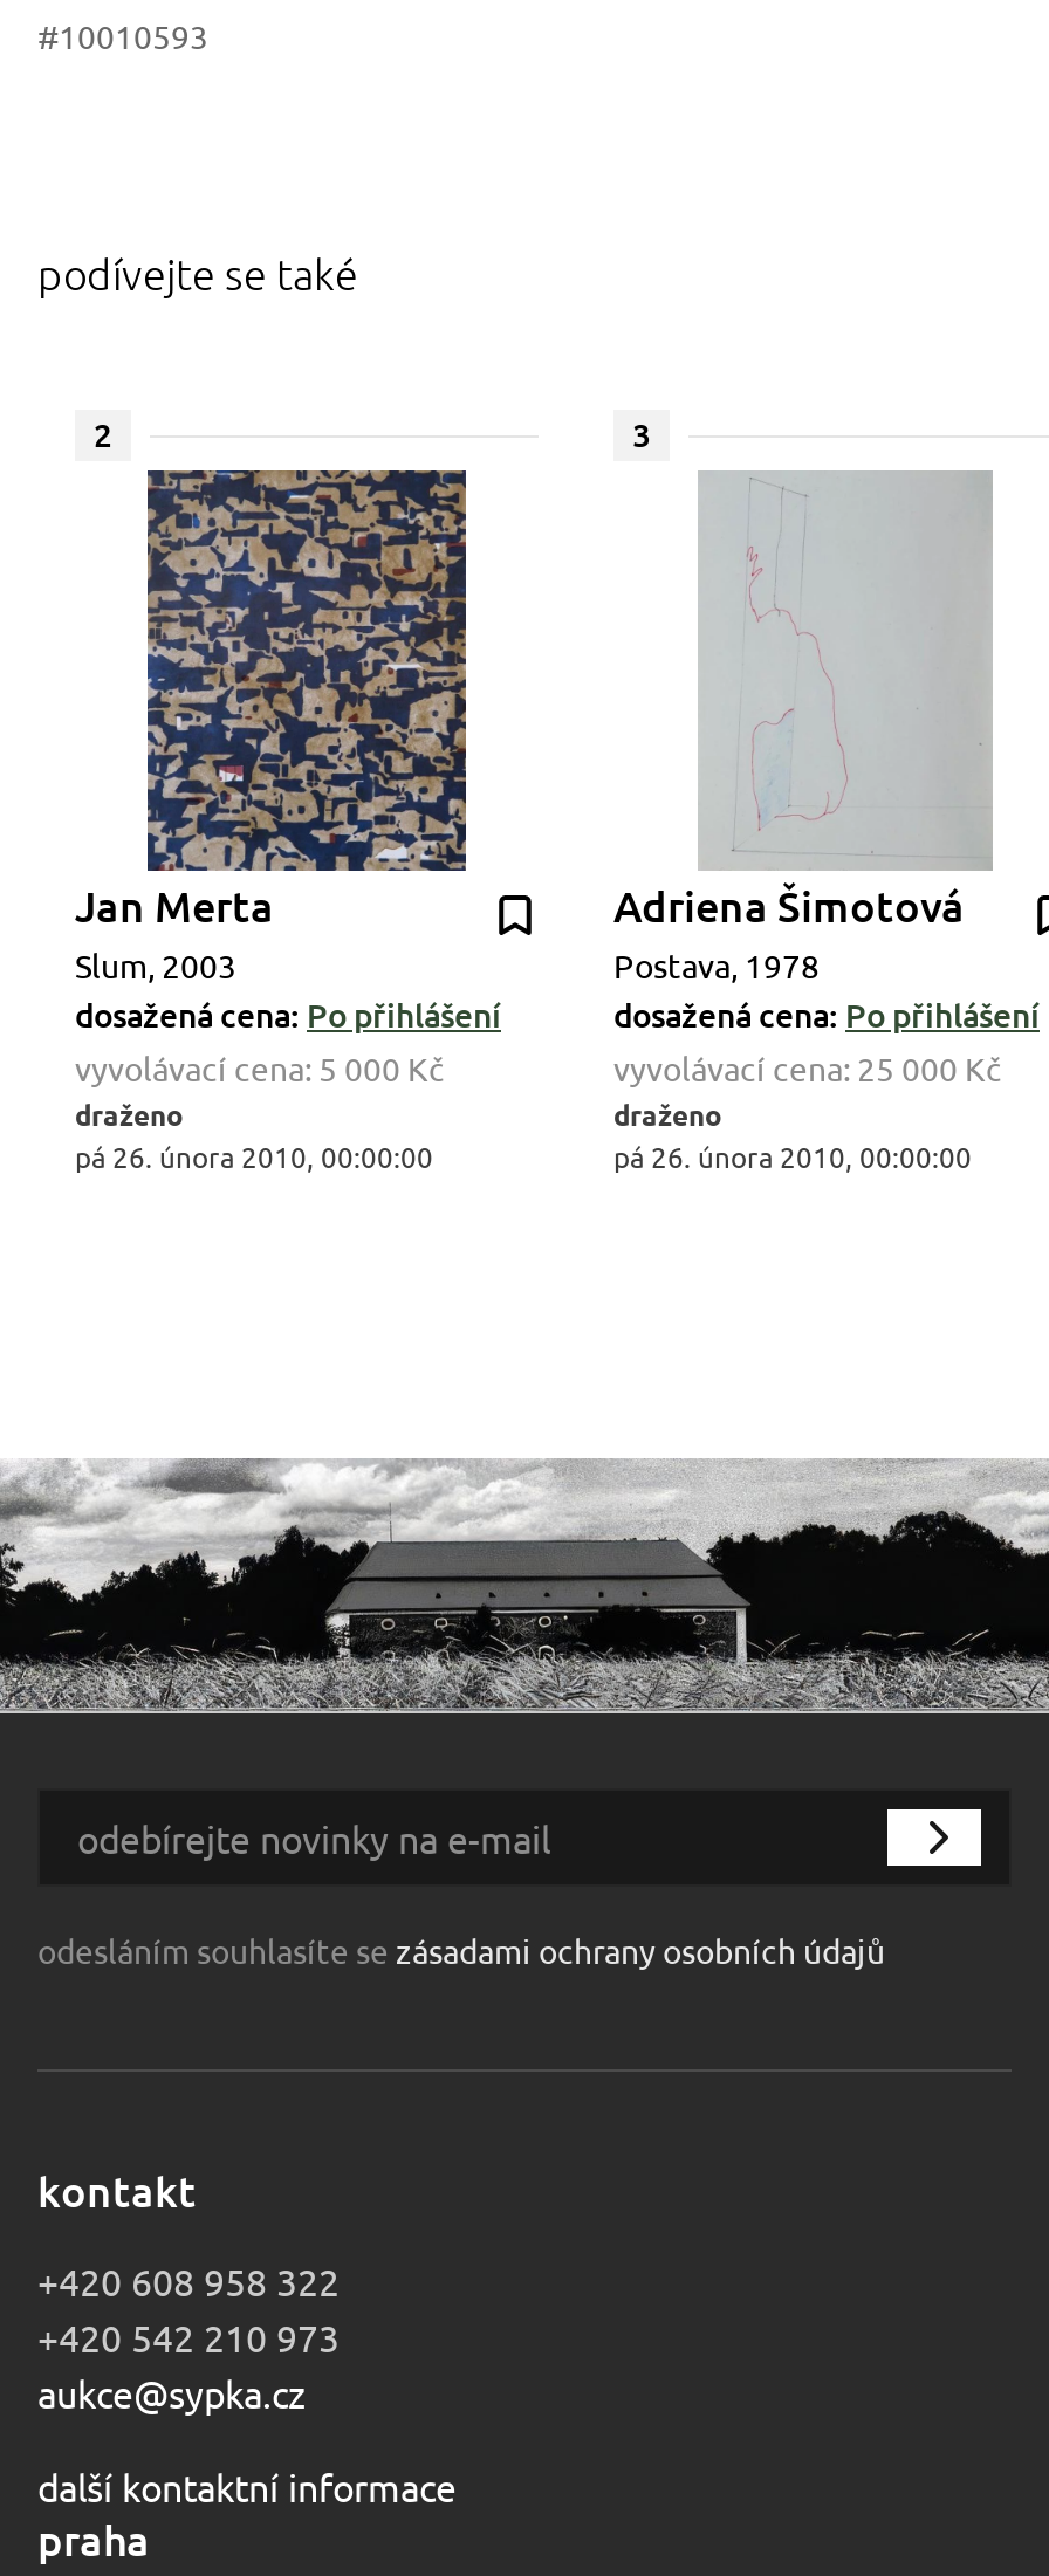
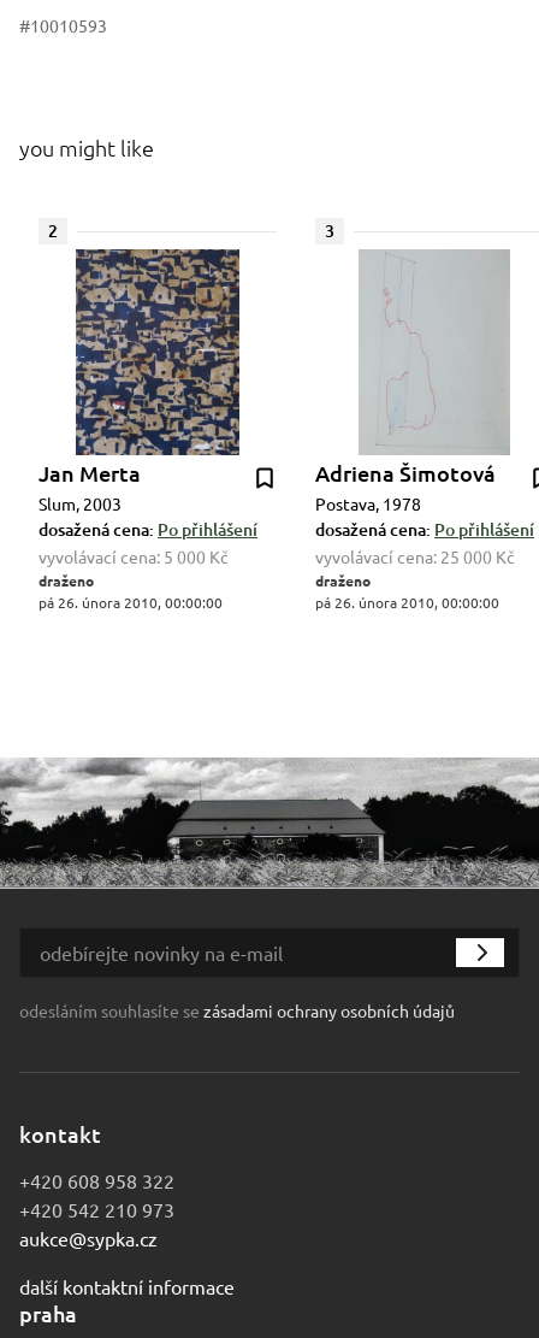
- podívejte se také
+ you might like
